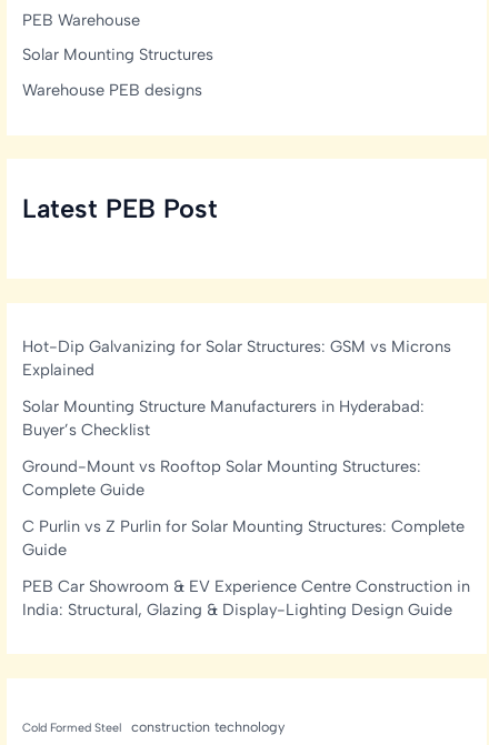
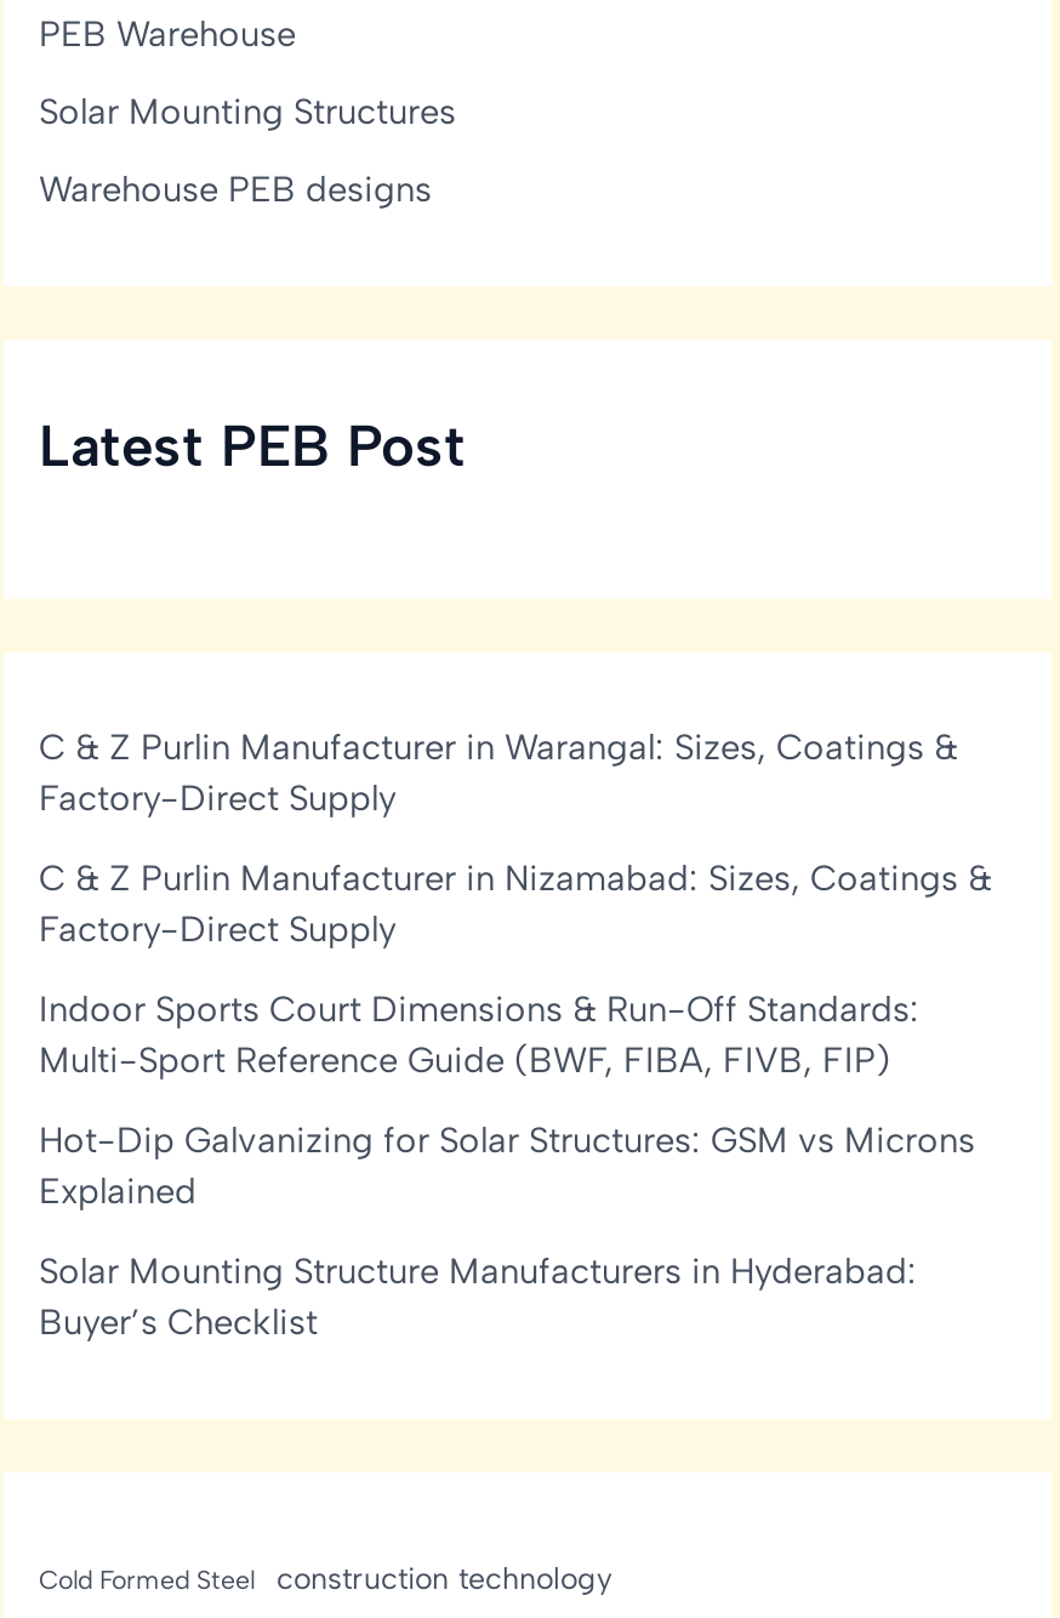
+ C & Z Purlin Manufacturer in Warangal: Sizes, Coatings &
+ Factory-Direct Supply
+ C & Z Purlin Manufacturer in Nizamabad: Sizes, Coatings &
+ Factory-Direct Supply
+ Indoor Sports Court Dimensions & Run-Off Standards:
+ Multi-Sport Reference Guide (BWF, FIBA, FIVB, FIP)

moved down: Hot-Dip Galvanizing for Solar Structures: GSM vs Microns | Explained | Solar Mounting Structure Manufacturers in Hyderabad: | Buyer’s Checklist

- Ground-Mount vs Rooftop Solar Mounting Structures:
- Complete Guide
- C Purlin vs Z Purlin for Solar Mounting Structures: Complete
- Guide
- PEB Car Showroom & EV Experience Centre Construction in
- India: Structural, Glazing & Display-Lighting Design Guide
